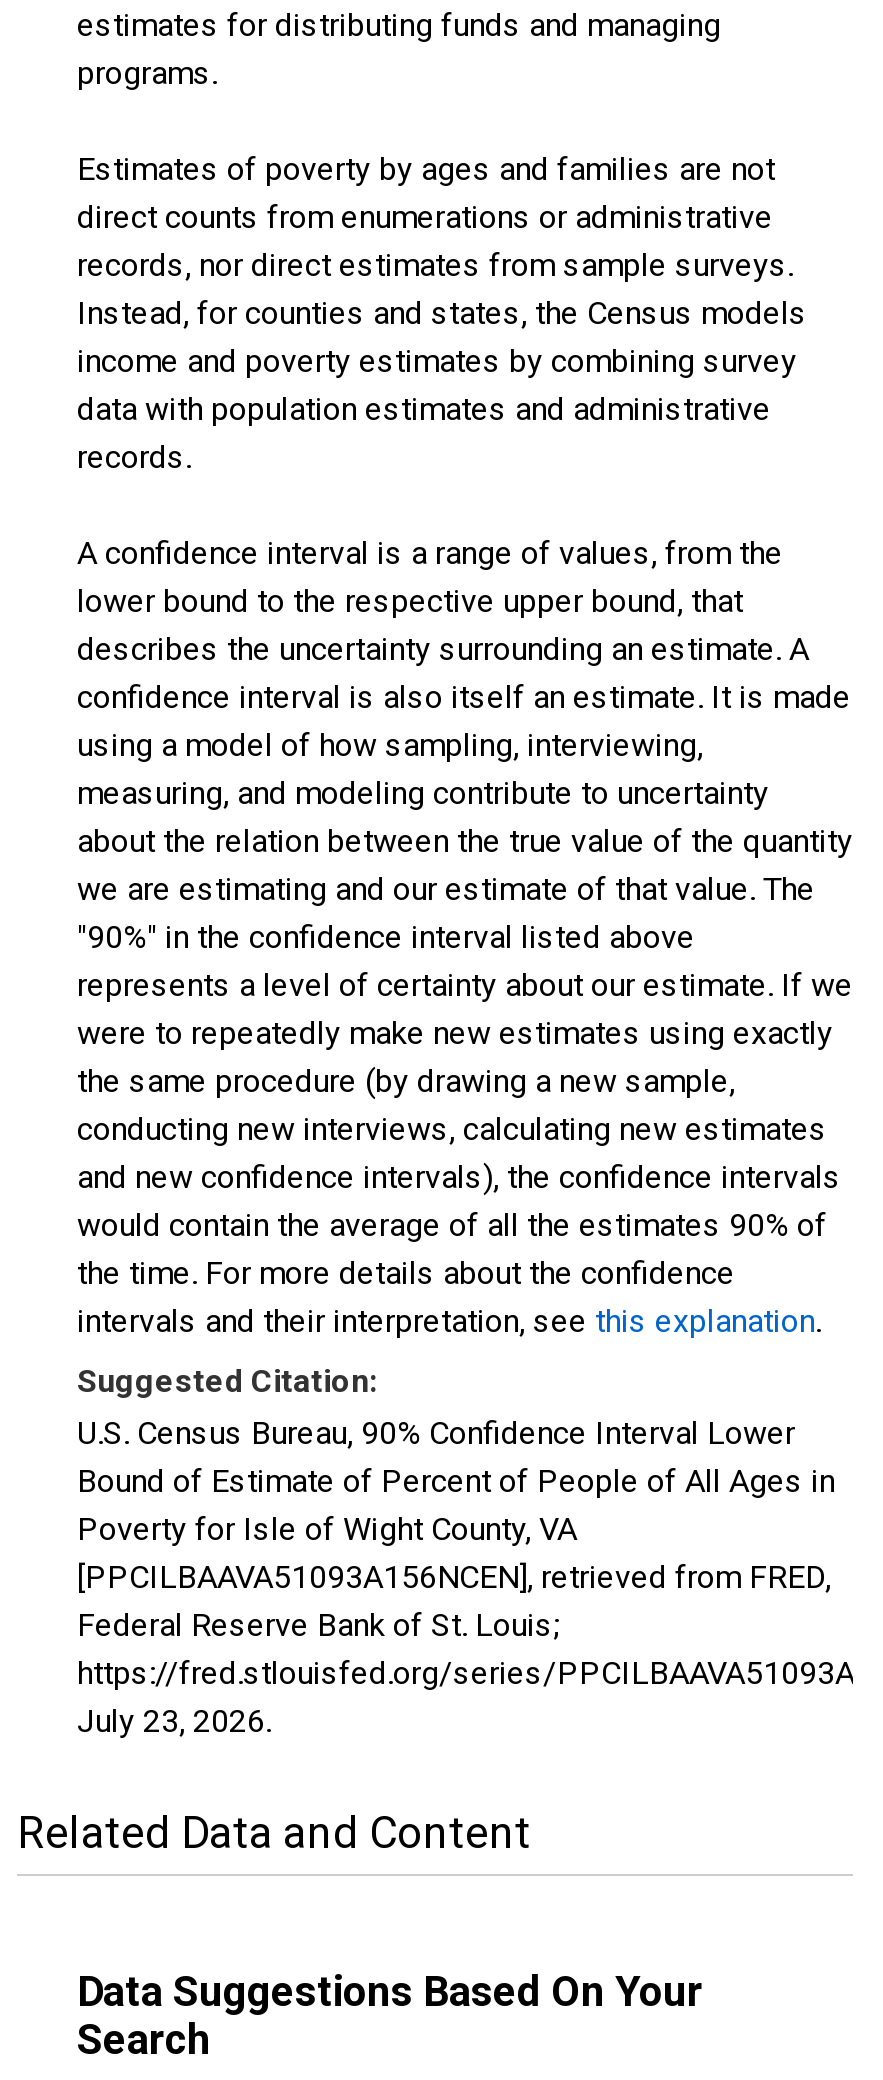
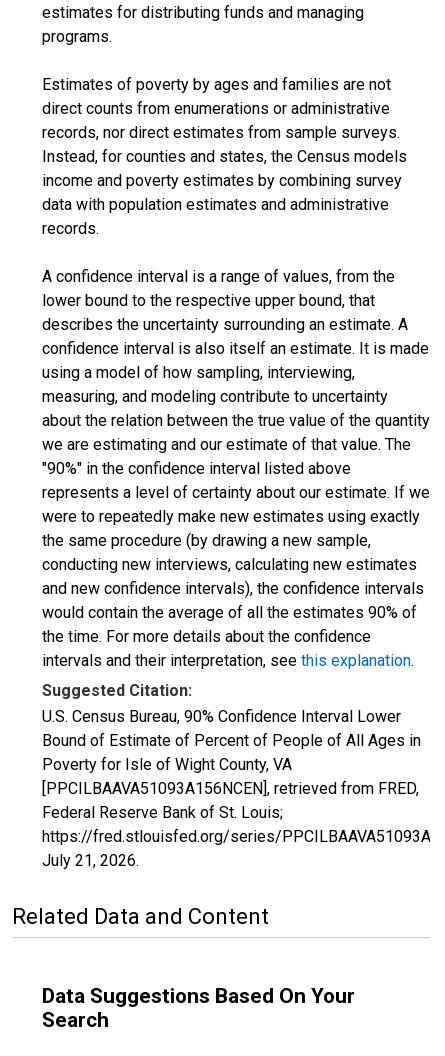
- July 23, 2026.
+ July 21, 2026.
